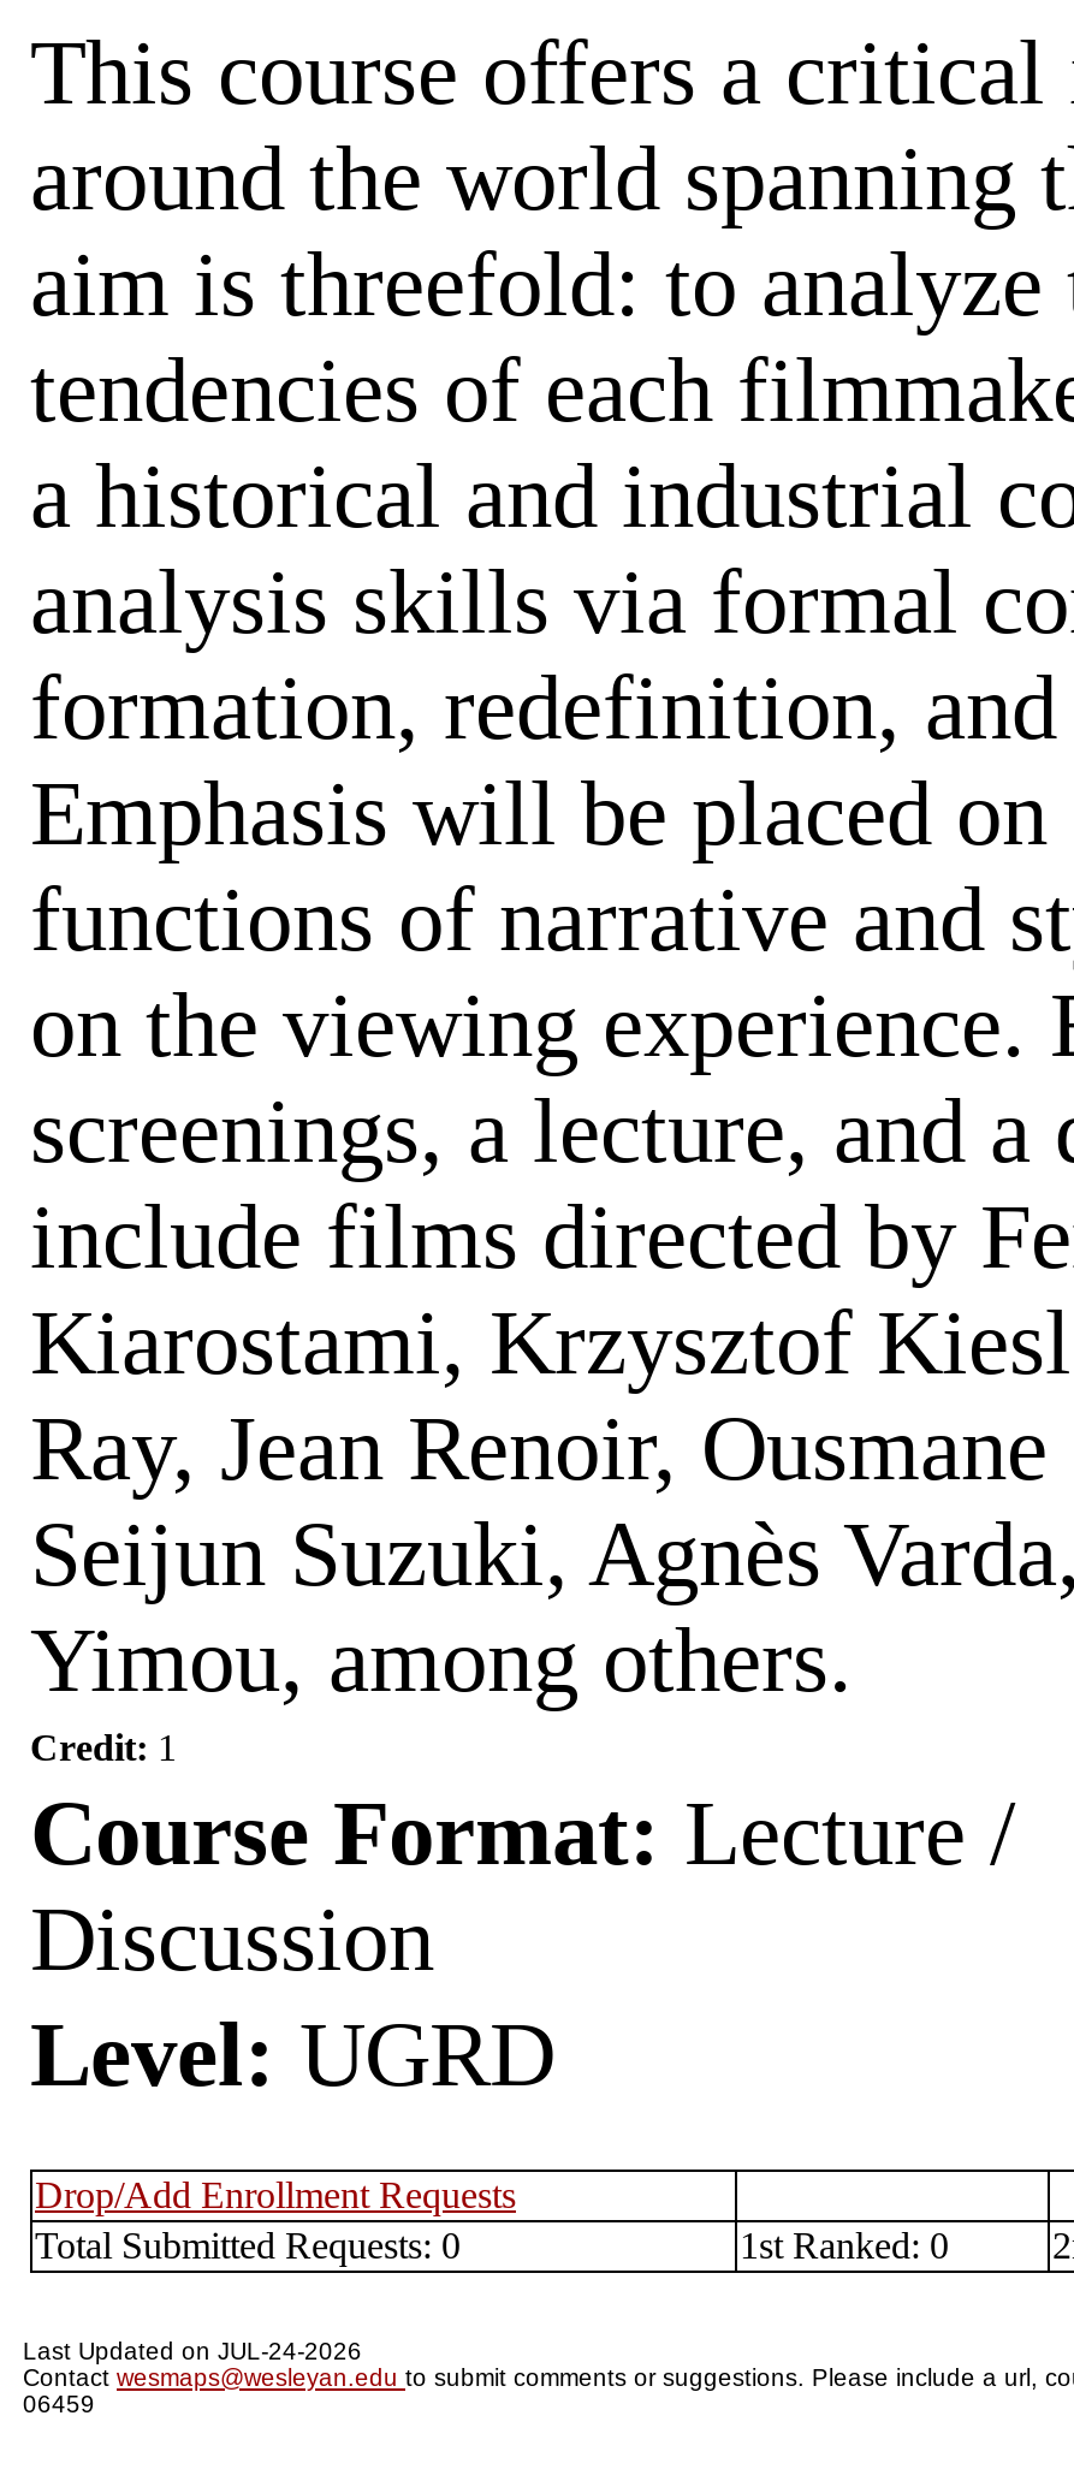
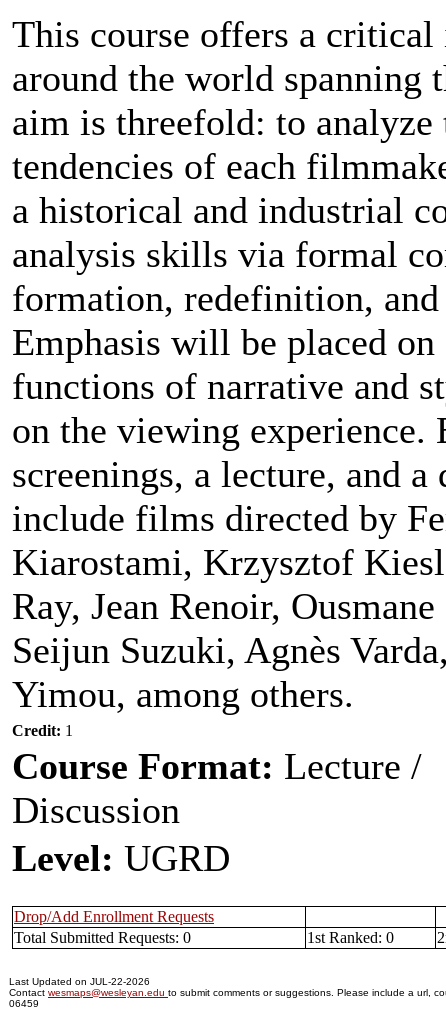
- Last Updated on JUL-24-2026
+ Last Updated on JUL-22-2026
